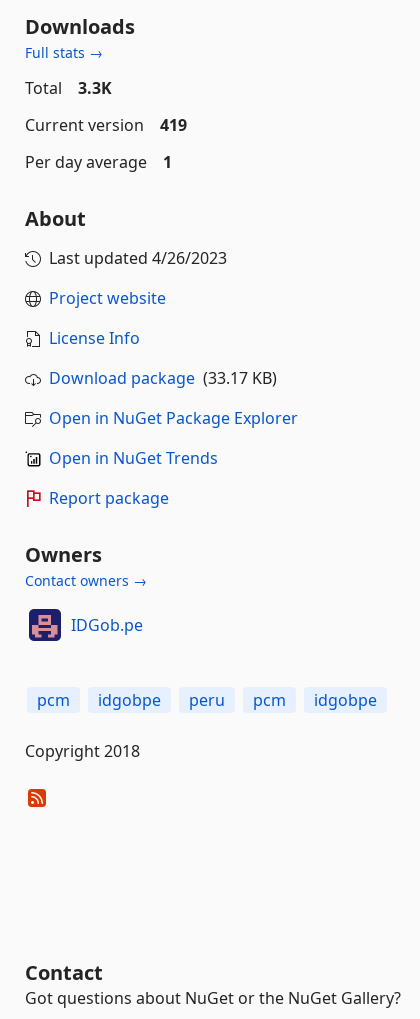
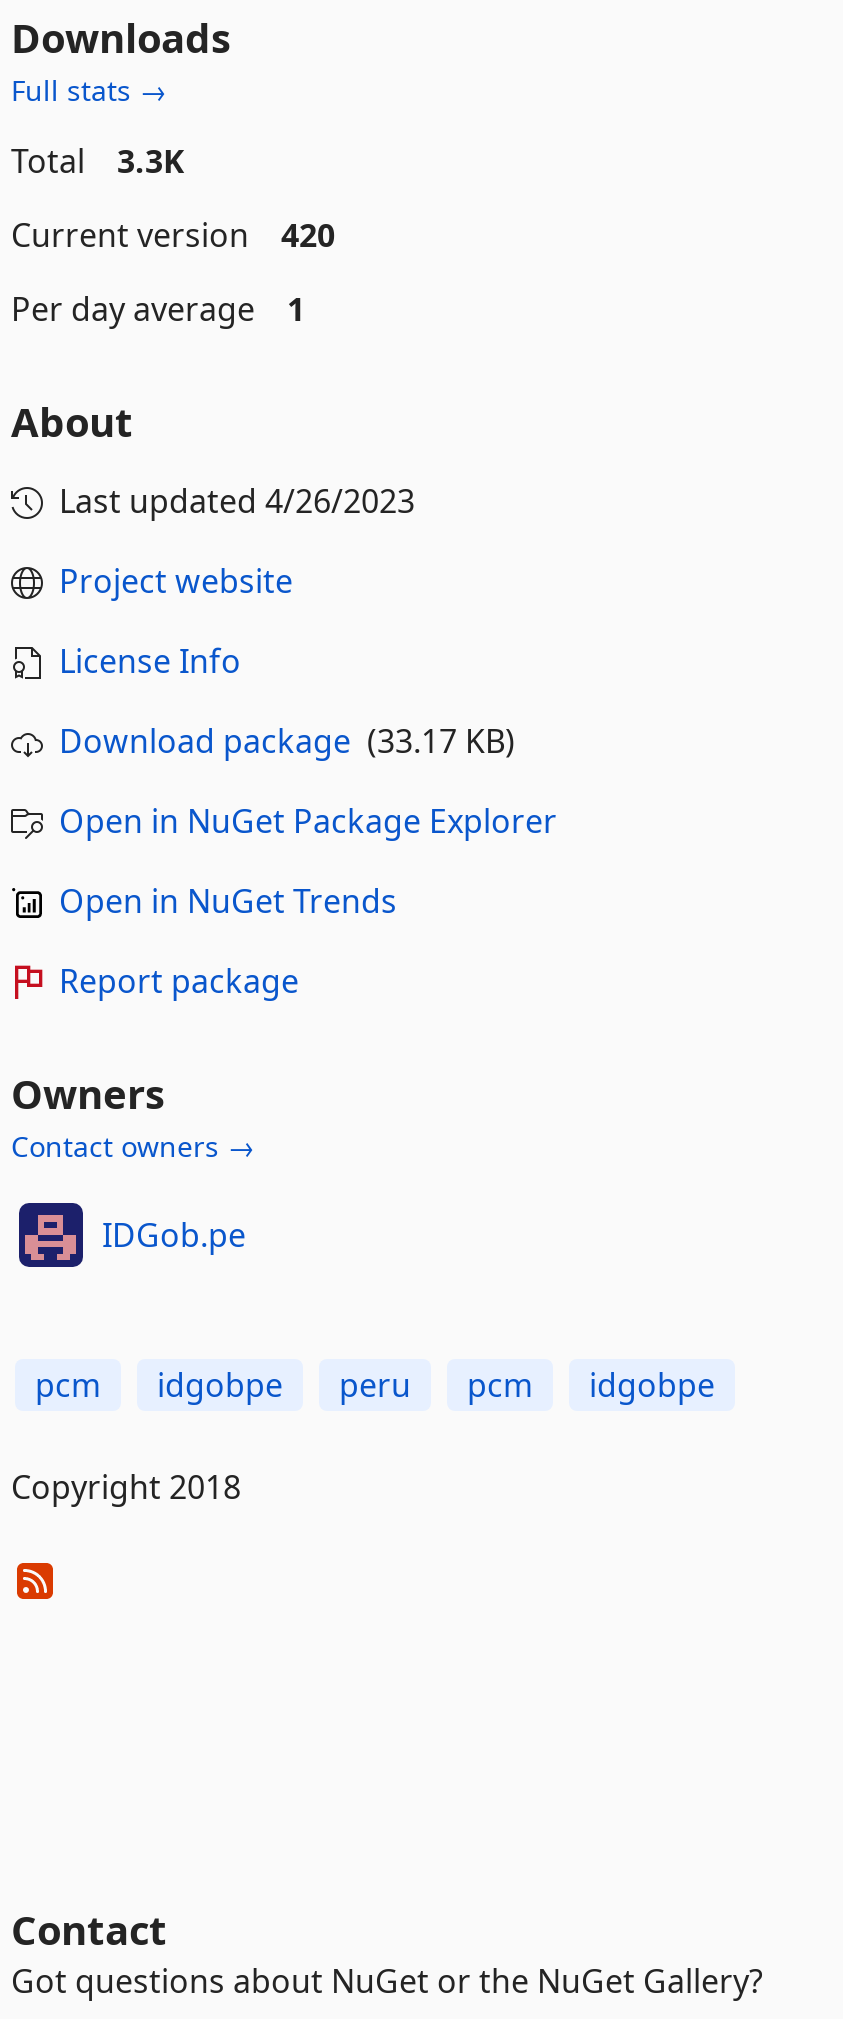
- Current version 419
+ Current version 420
